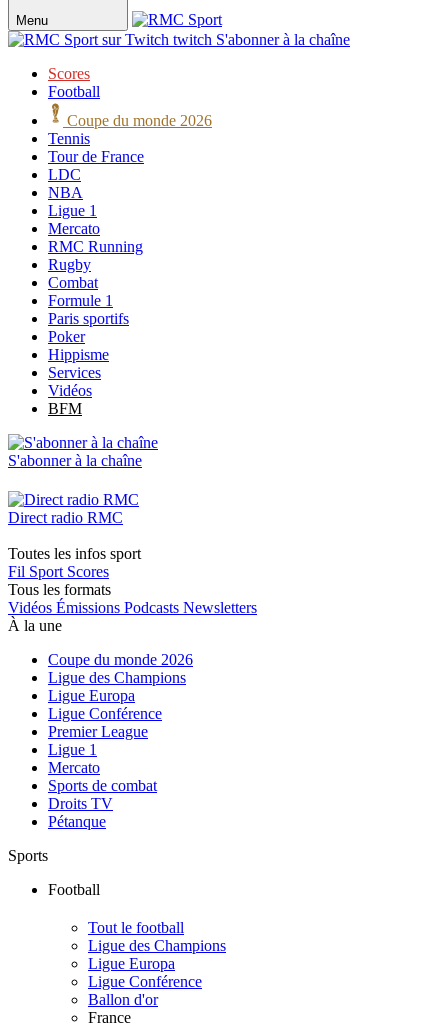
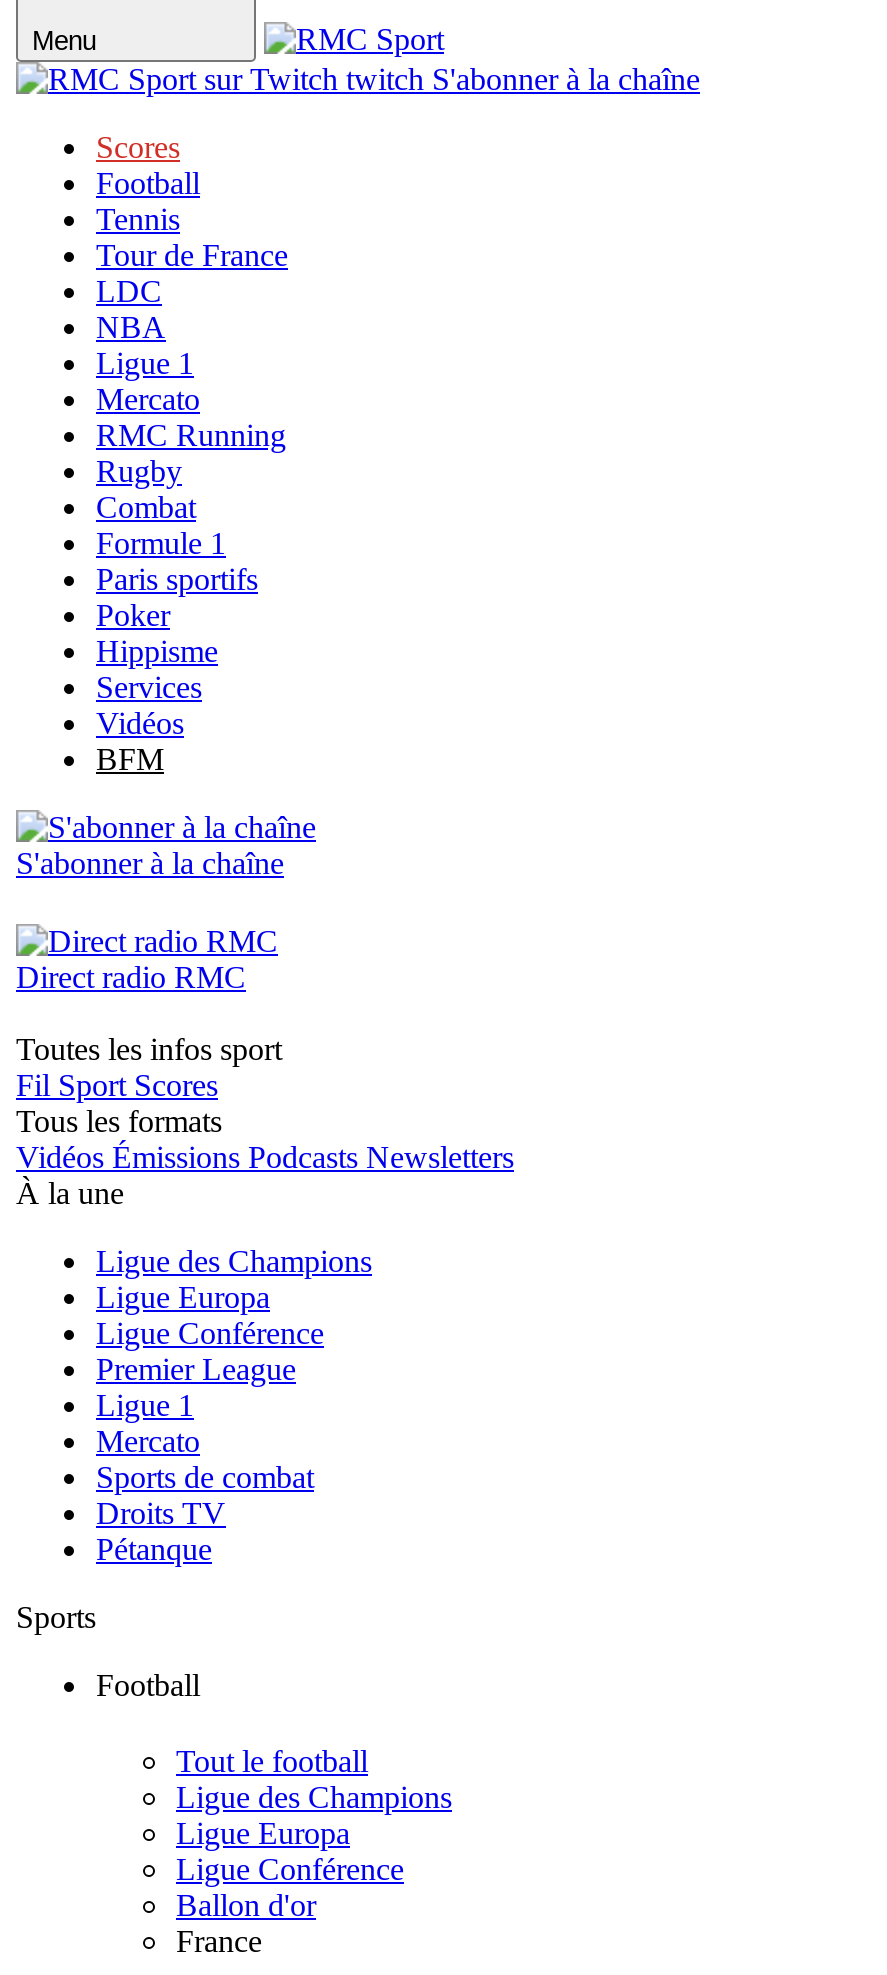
- Coupe du monde 2026

- Coupe du monde 2026
